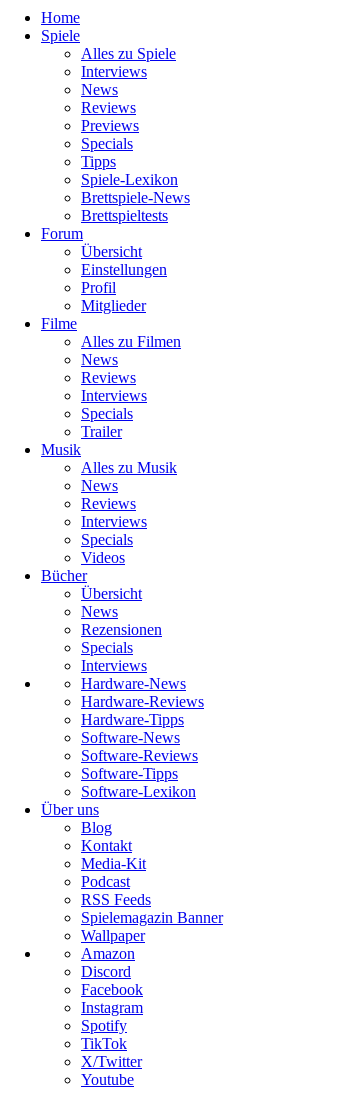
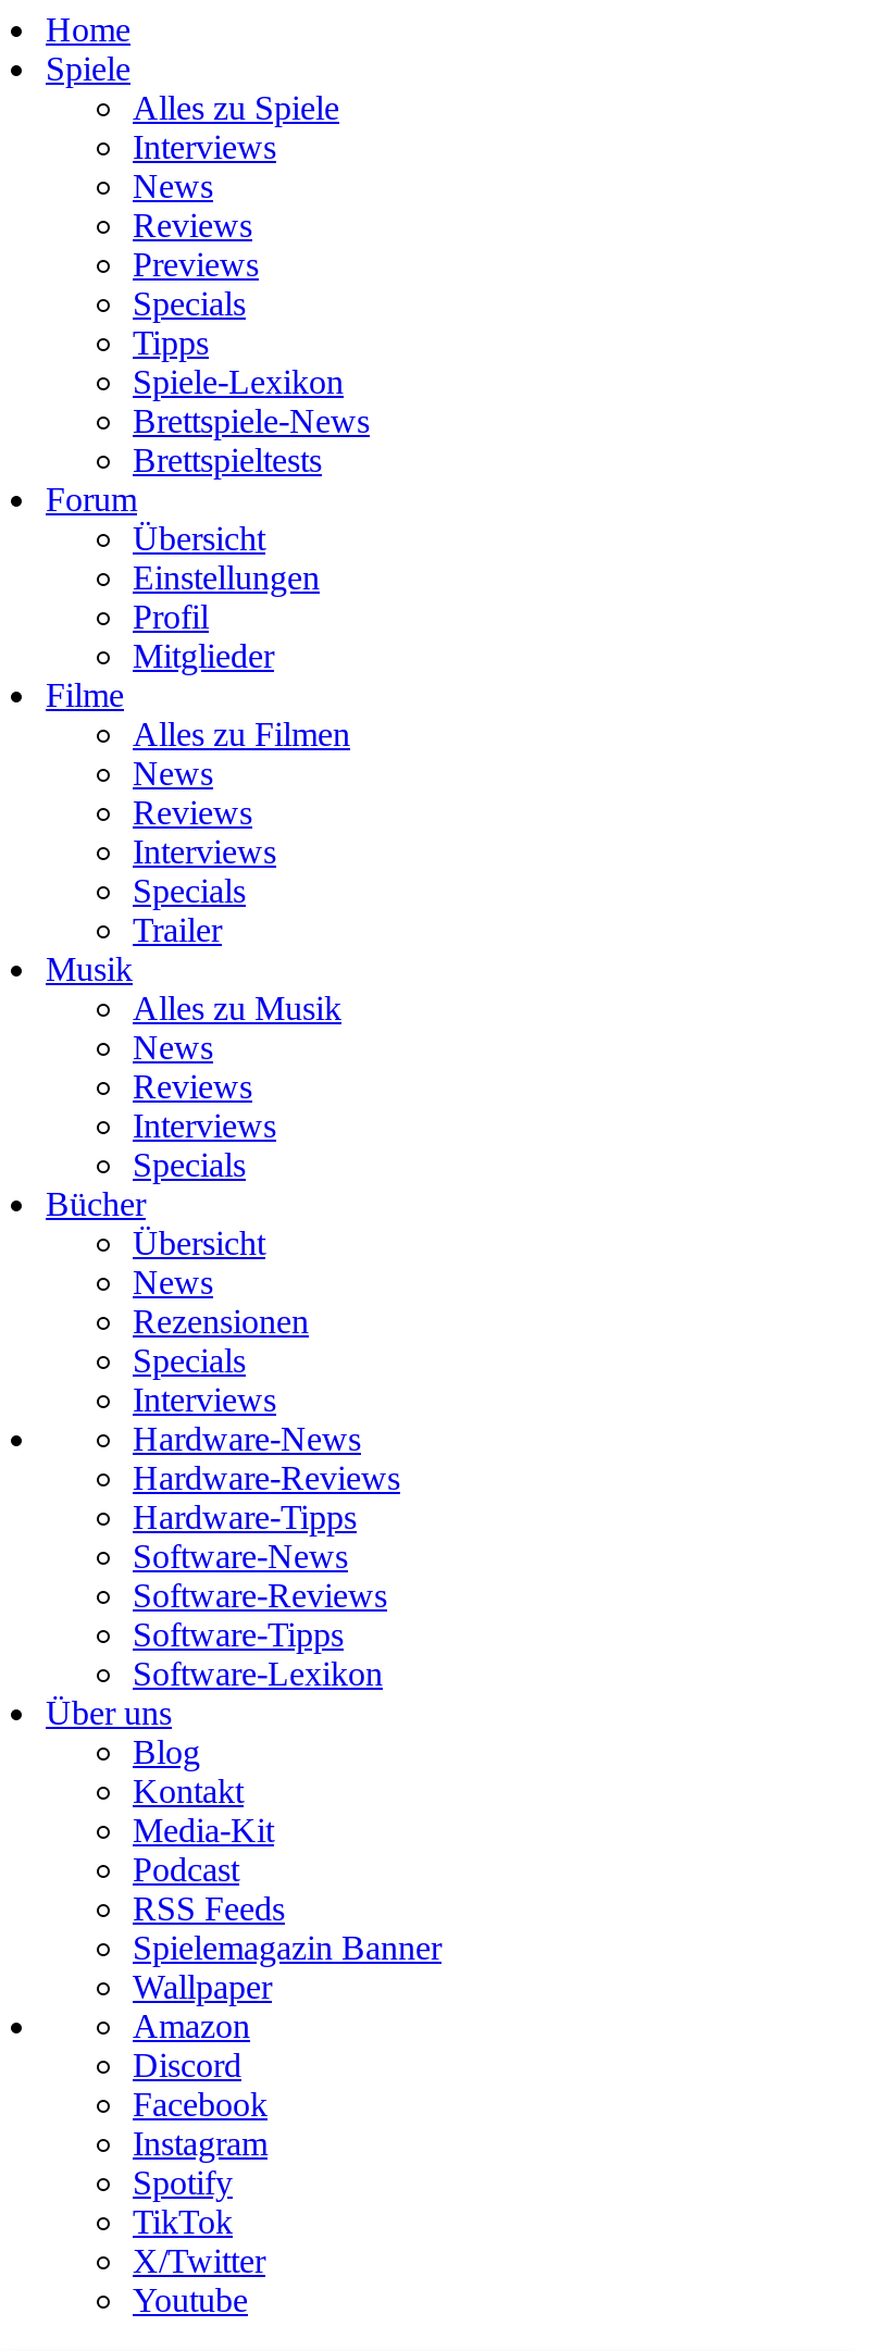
- Videos
